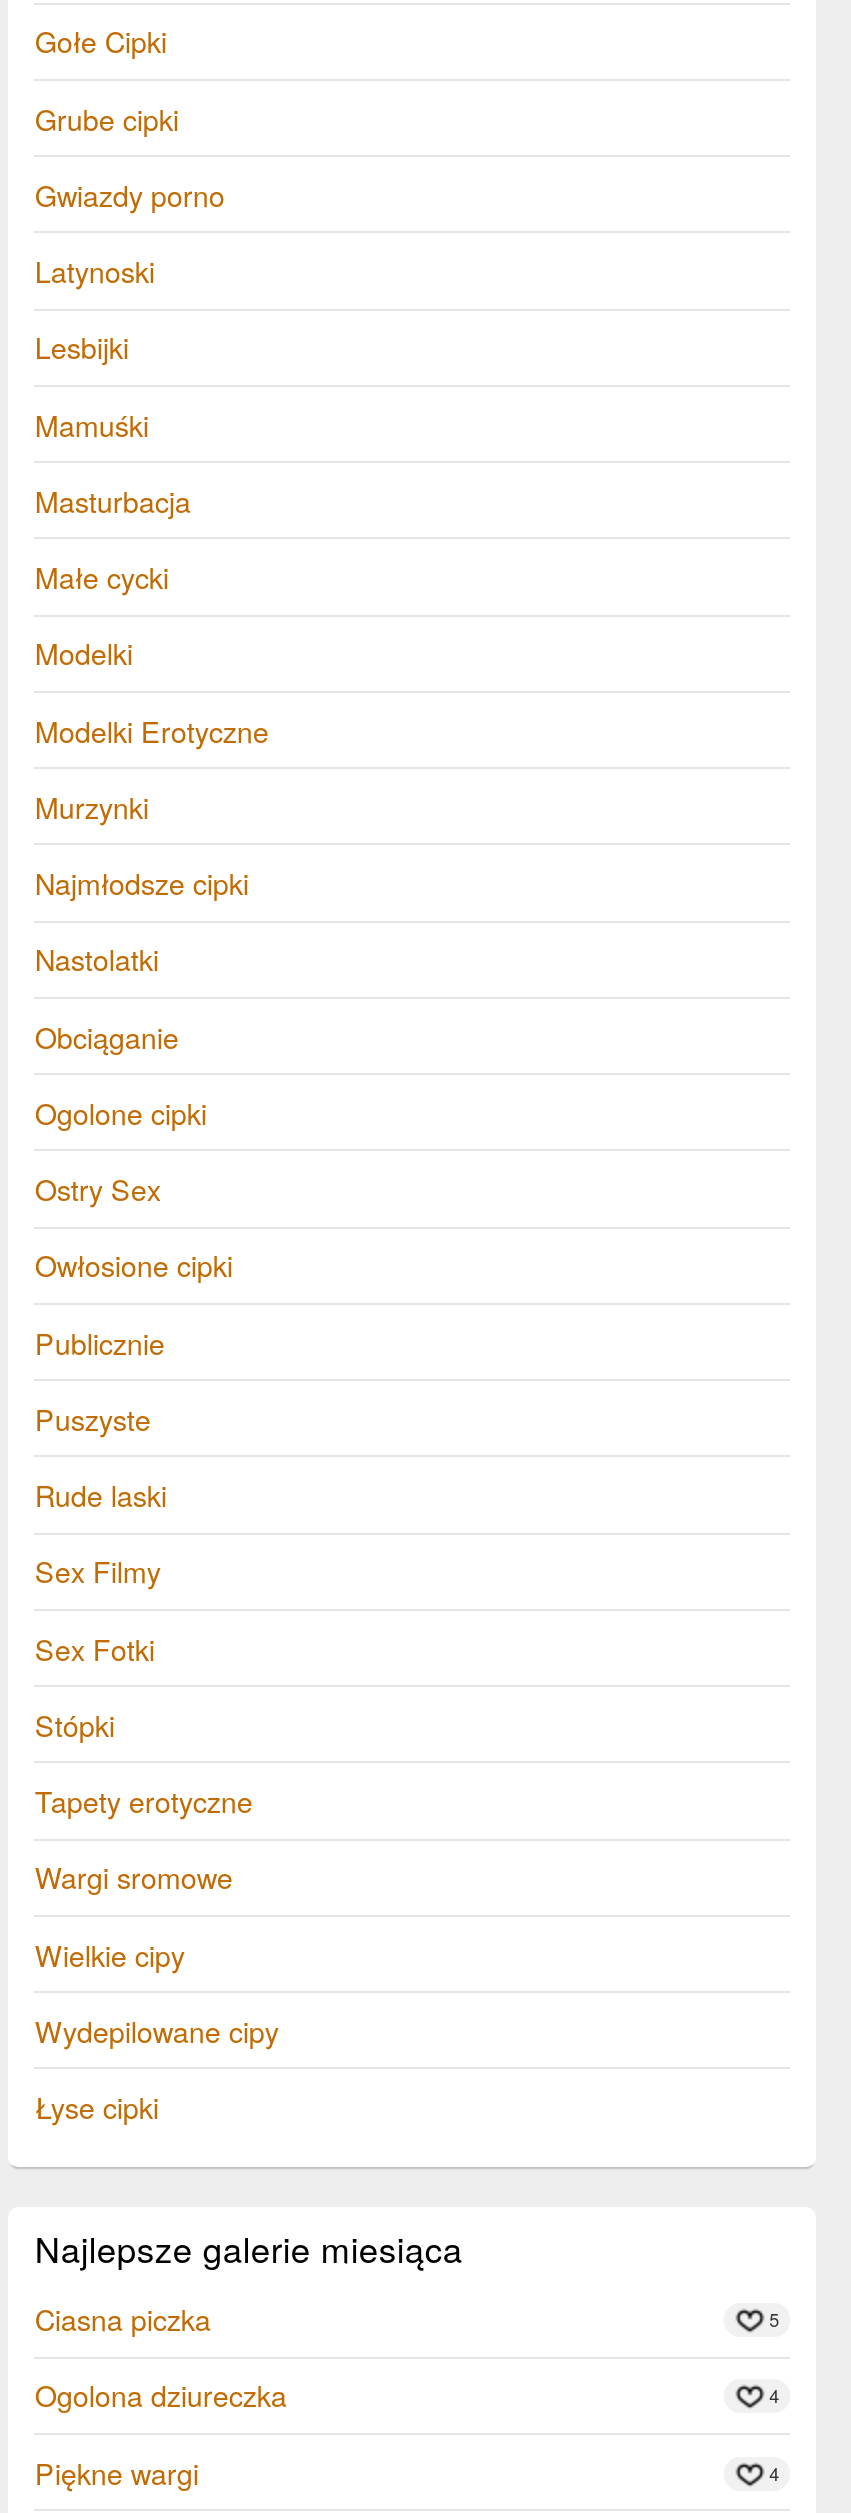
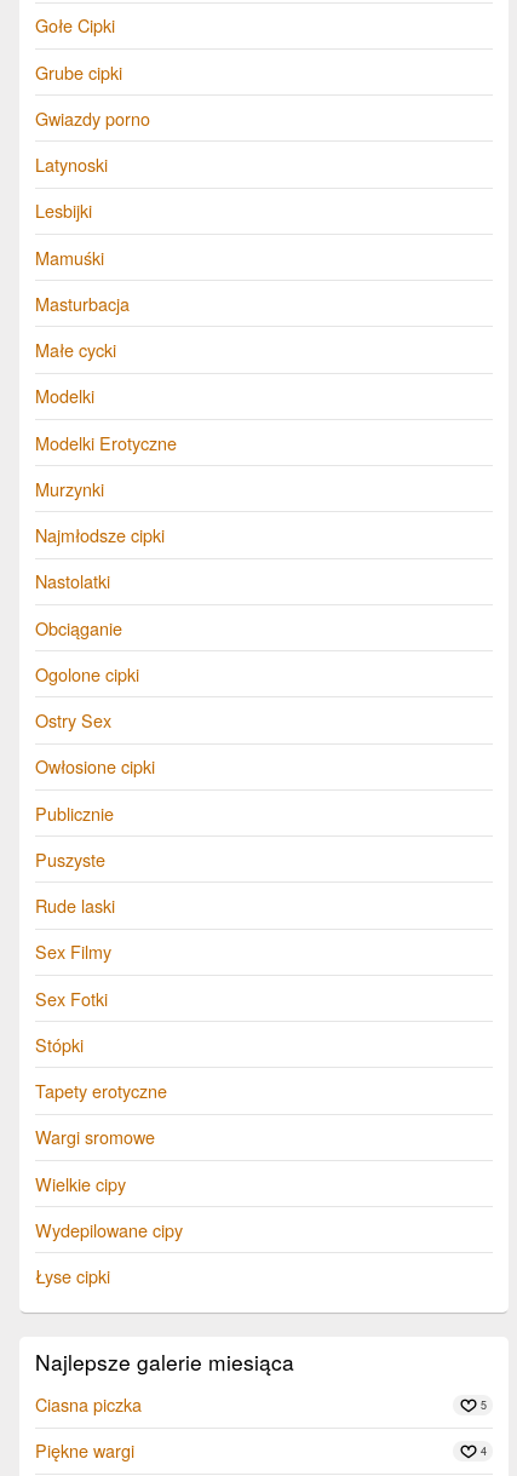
- Ogolona dziureczka
- 4
